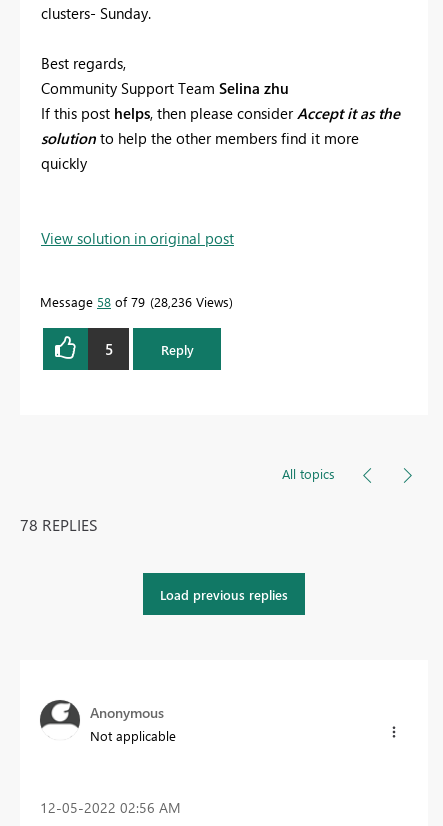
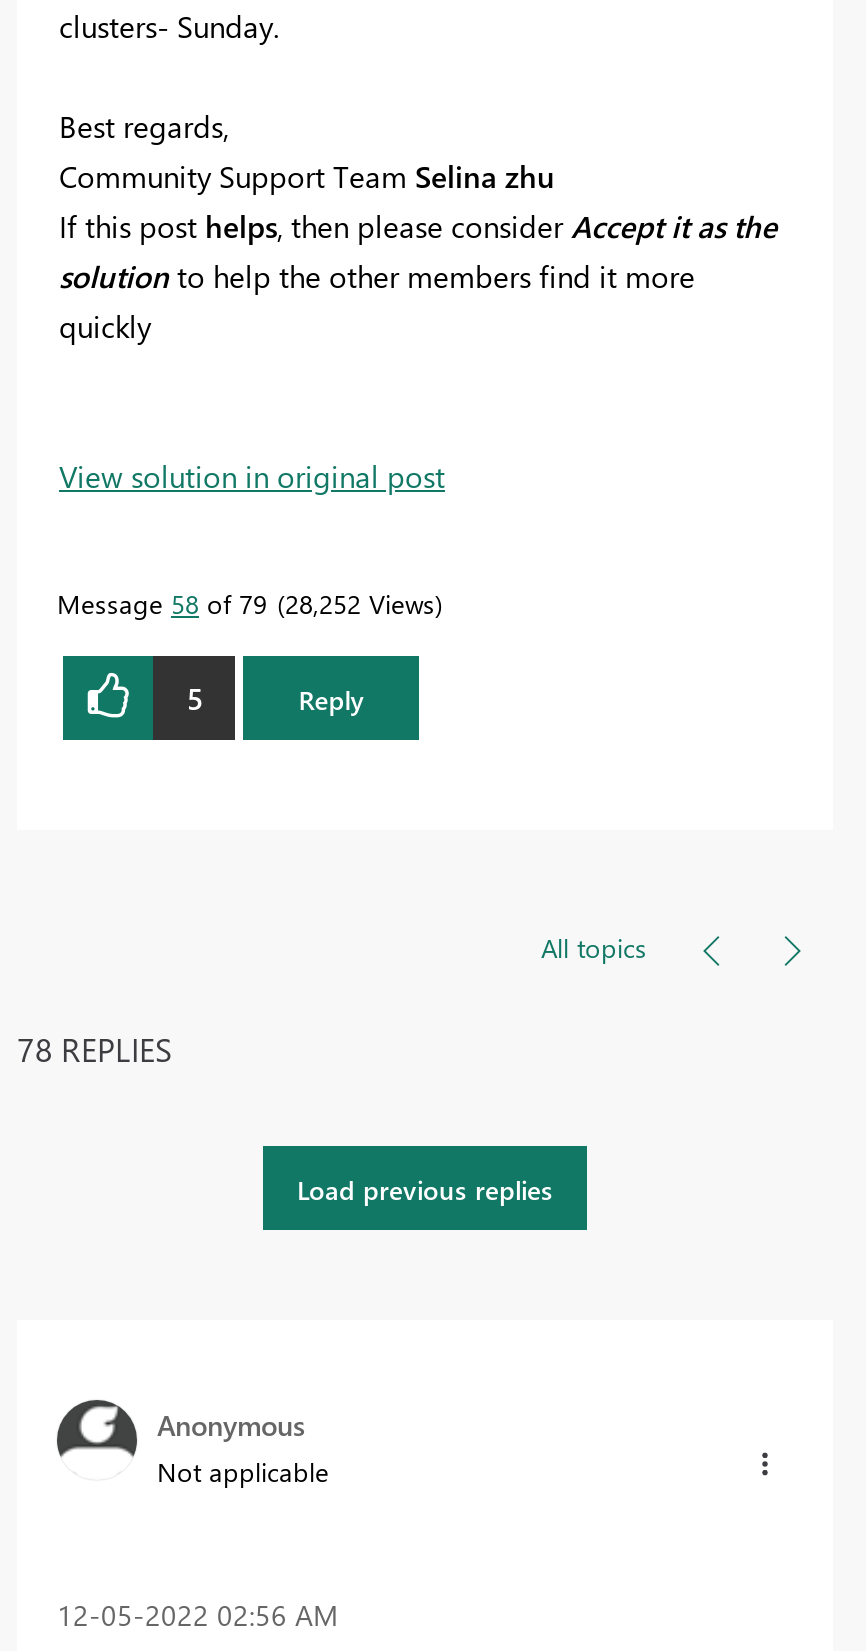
- Message 58 of 79 28,236 Views
+ Message 58 of 79 28,252 Views
